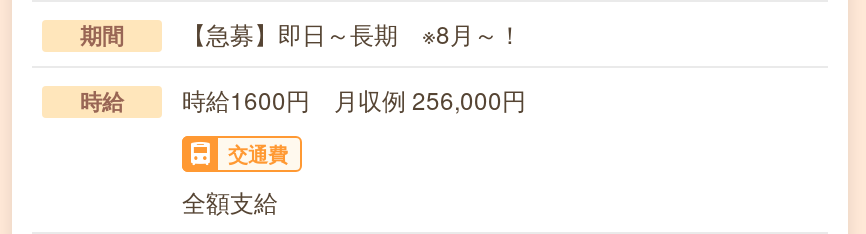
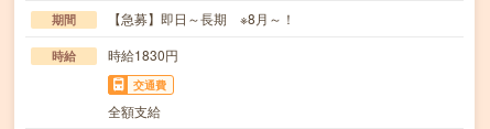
- 時給1600円 月収例 256,000円
+ 時給1830円
